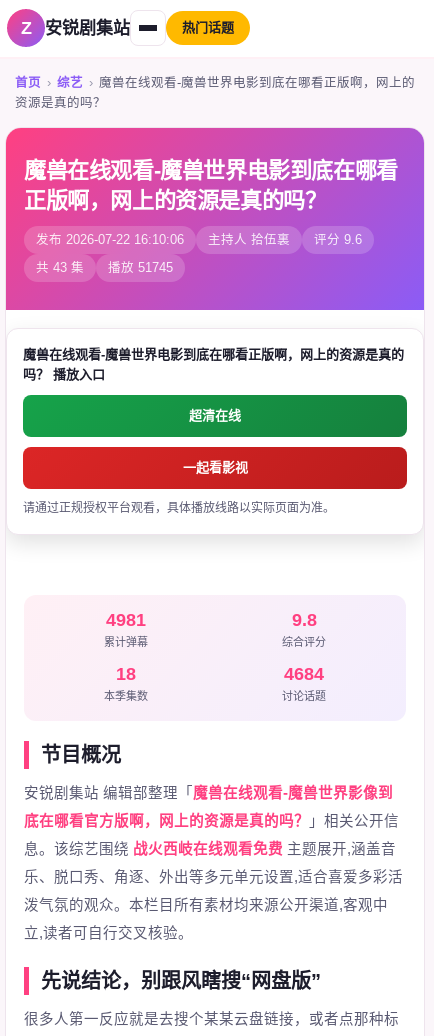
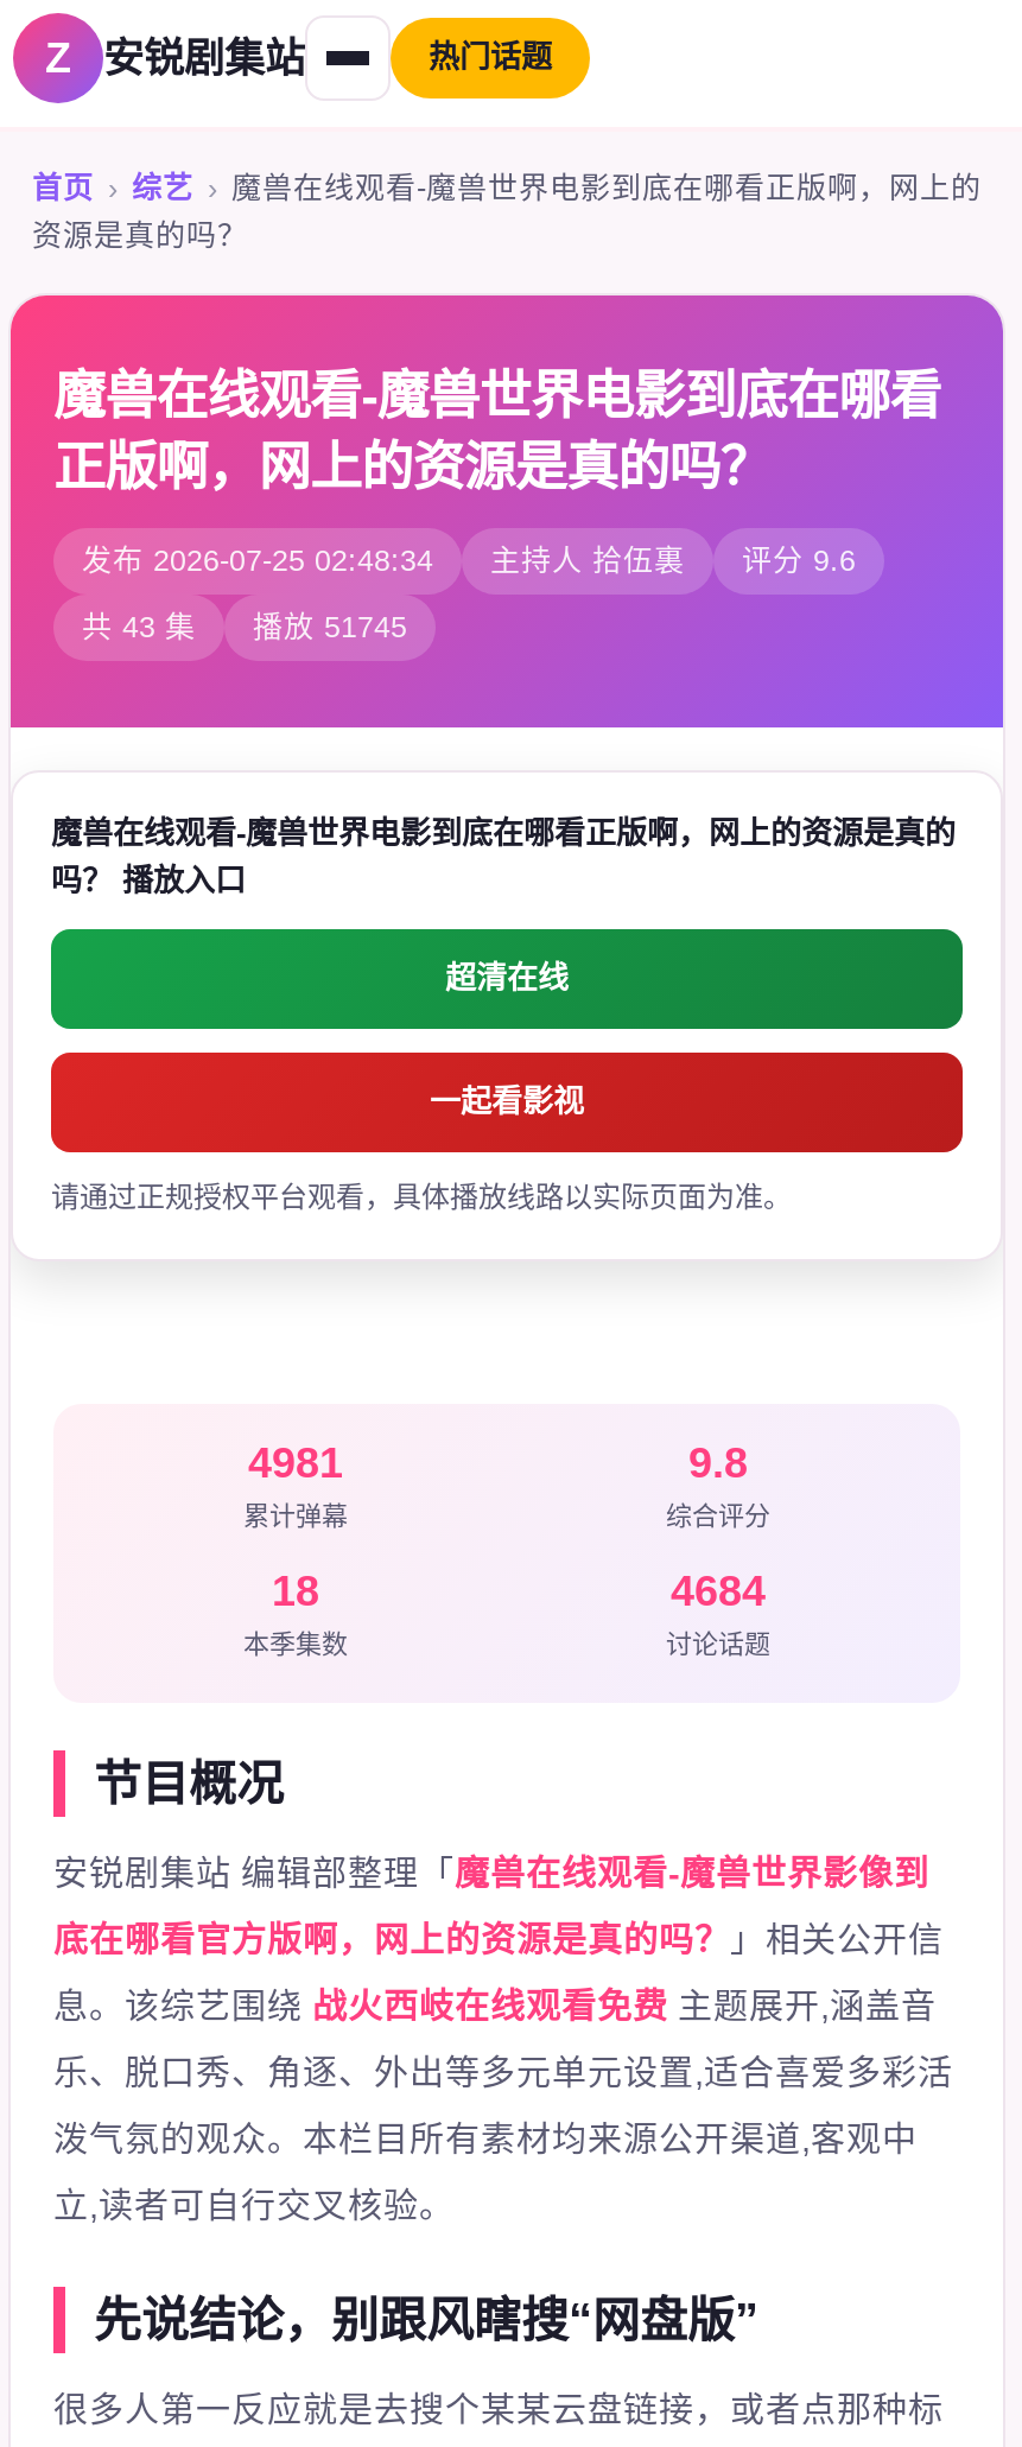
- 发布 2026-07-22 16:10:06 主持人 拾伍裏 评分 9.6
+ 发布 2026-07-25 02:48:34 主持人 拾伍裏 评分 9.6
